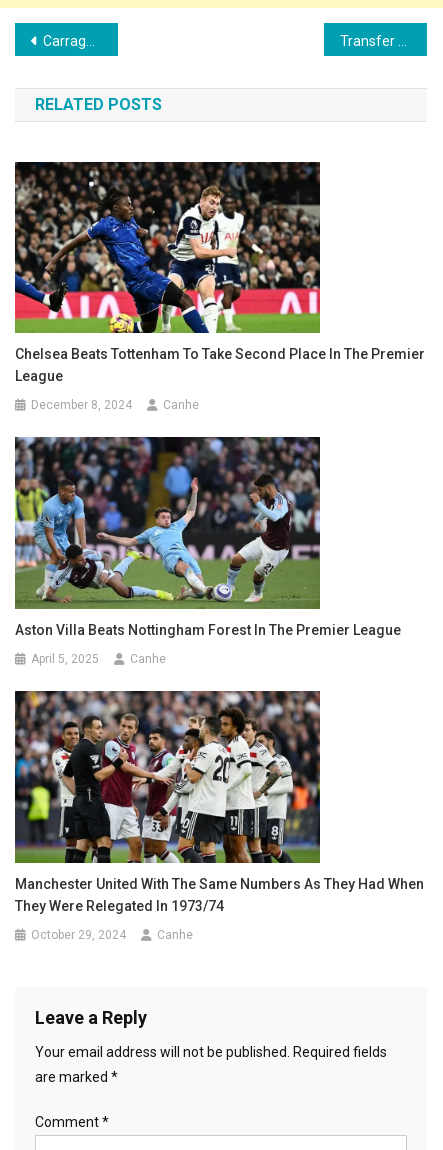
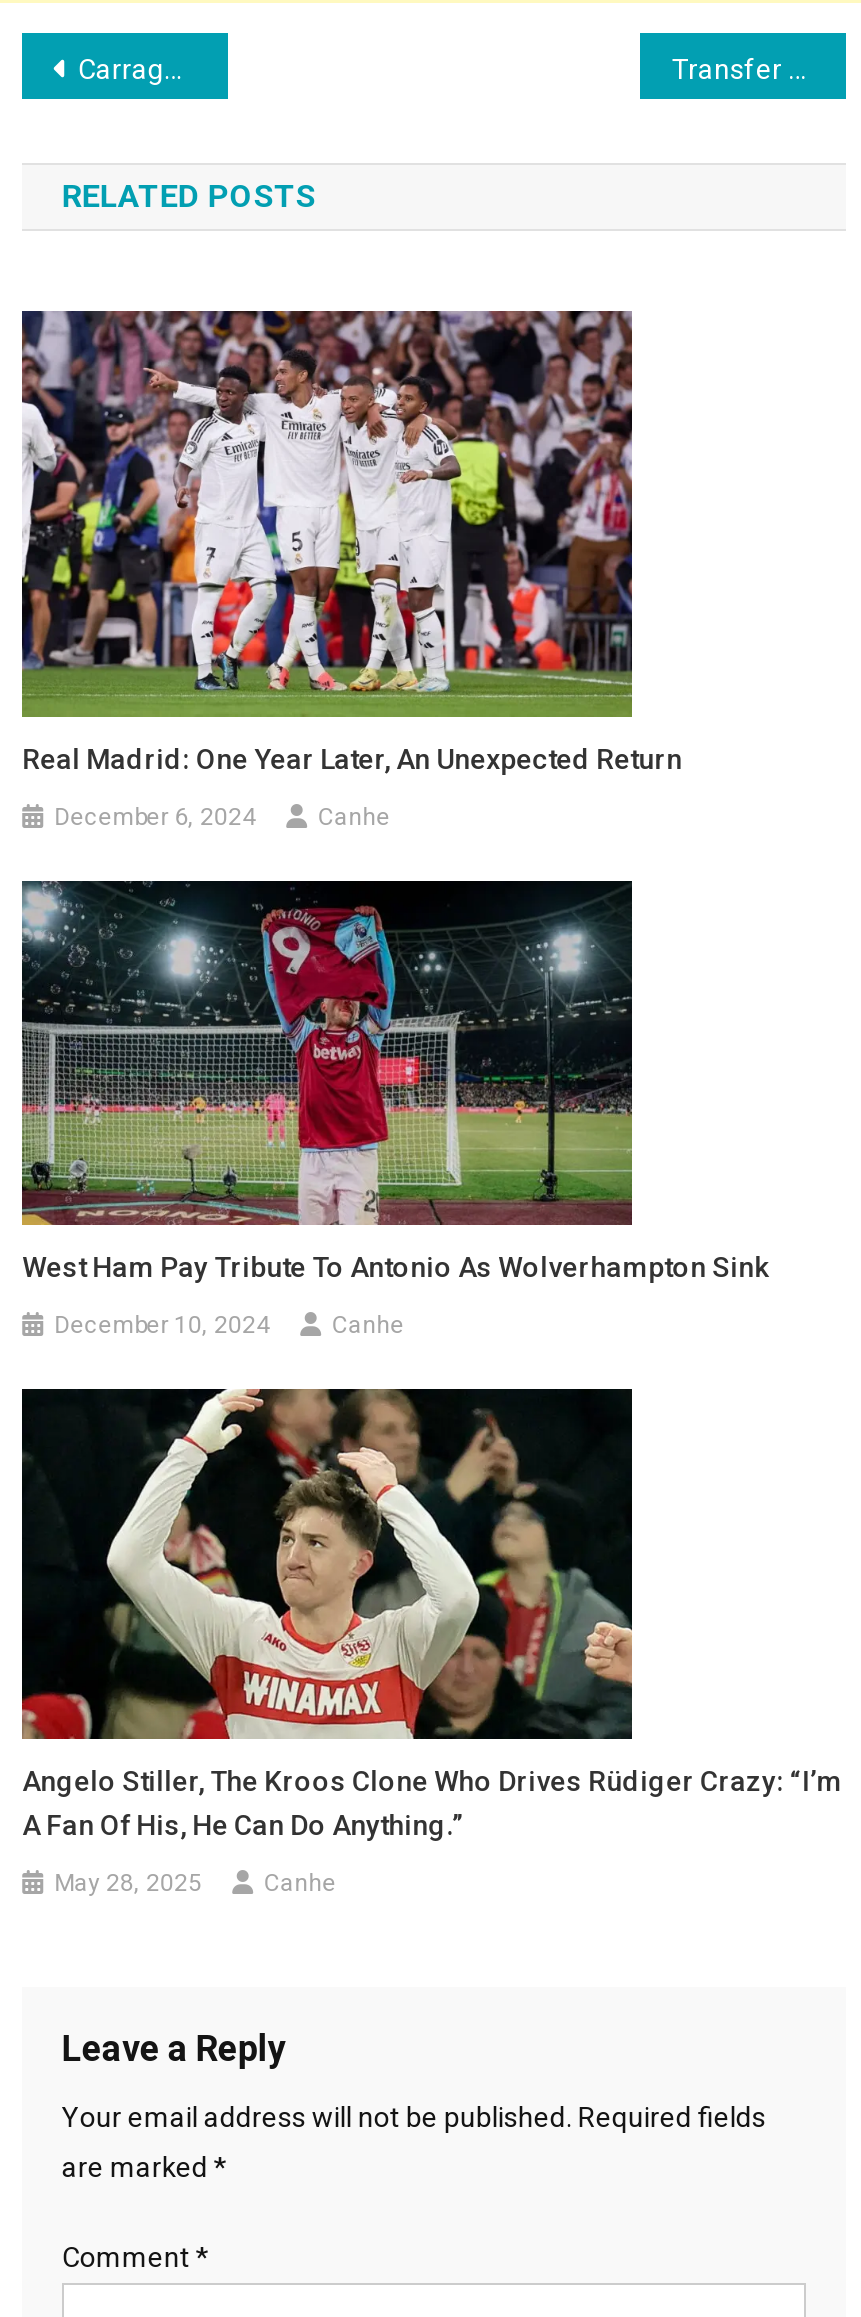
- [image]
- Chelsea Beats Tottenham To Take Second Place In The Premier
- League
+ [image]
+ Real Madrid: One Year Later, An Unexpected Return

- December 8, 2024
+ December 6, 2024

- [image]
- Aston Villa Beats Nottingham Forest In The Premier League
+ [image]
+ West Ham Pay Tribute To Antonio As Wolverhampton Sink

- April 5, 2025
+ December 10, 2024

- [image]
- Manchester United With The Same Numbers As They Had When
- They Were Relegated In 1973/74
+ [image]
+ Angelo Stiller, The Kroos Clone Who Drives Rüdiger Crazy: “I’m
+ A Fan Of His, He Can Do Anything.”

- October 29, 2024
+ May 28, 2025
